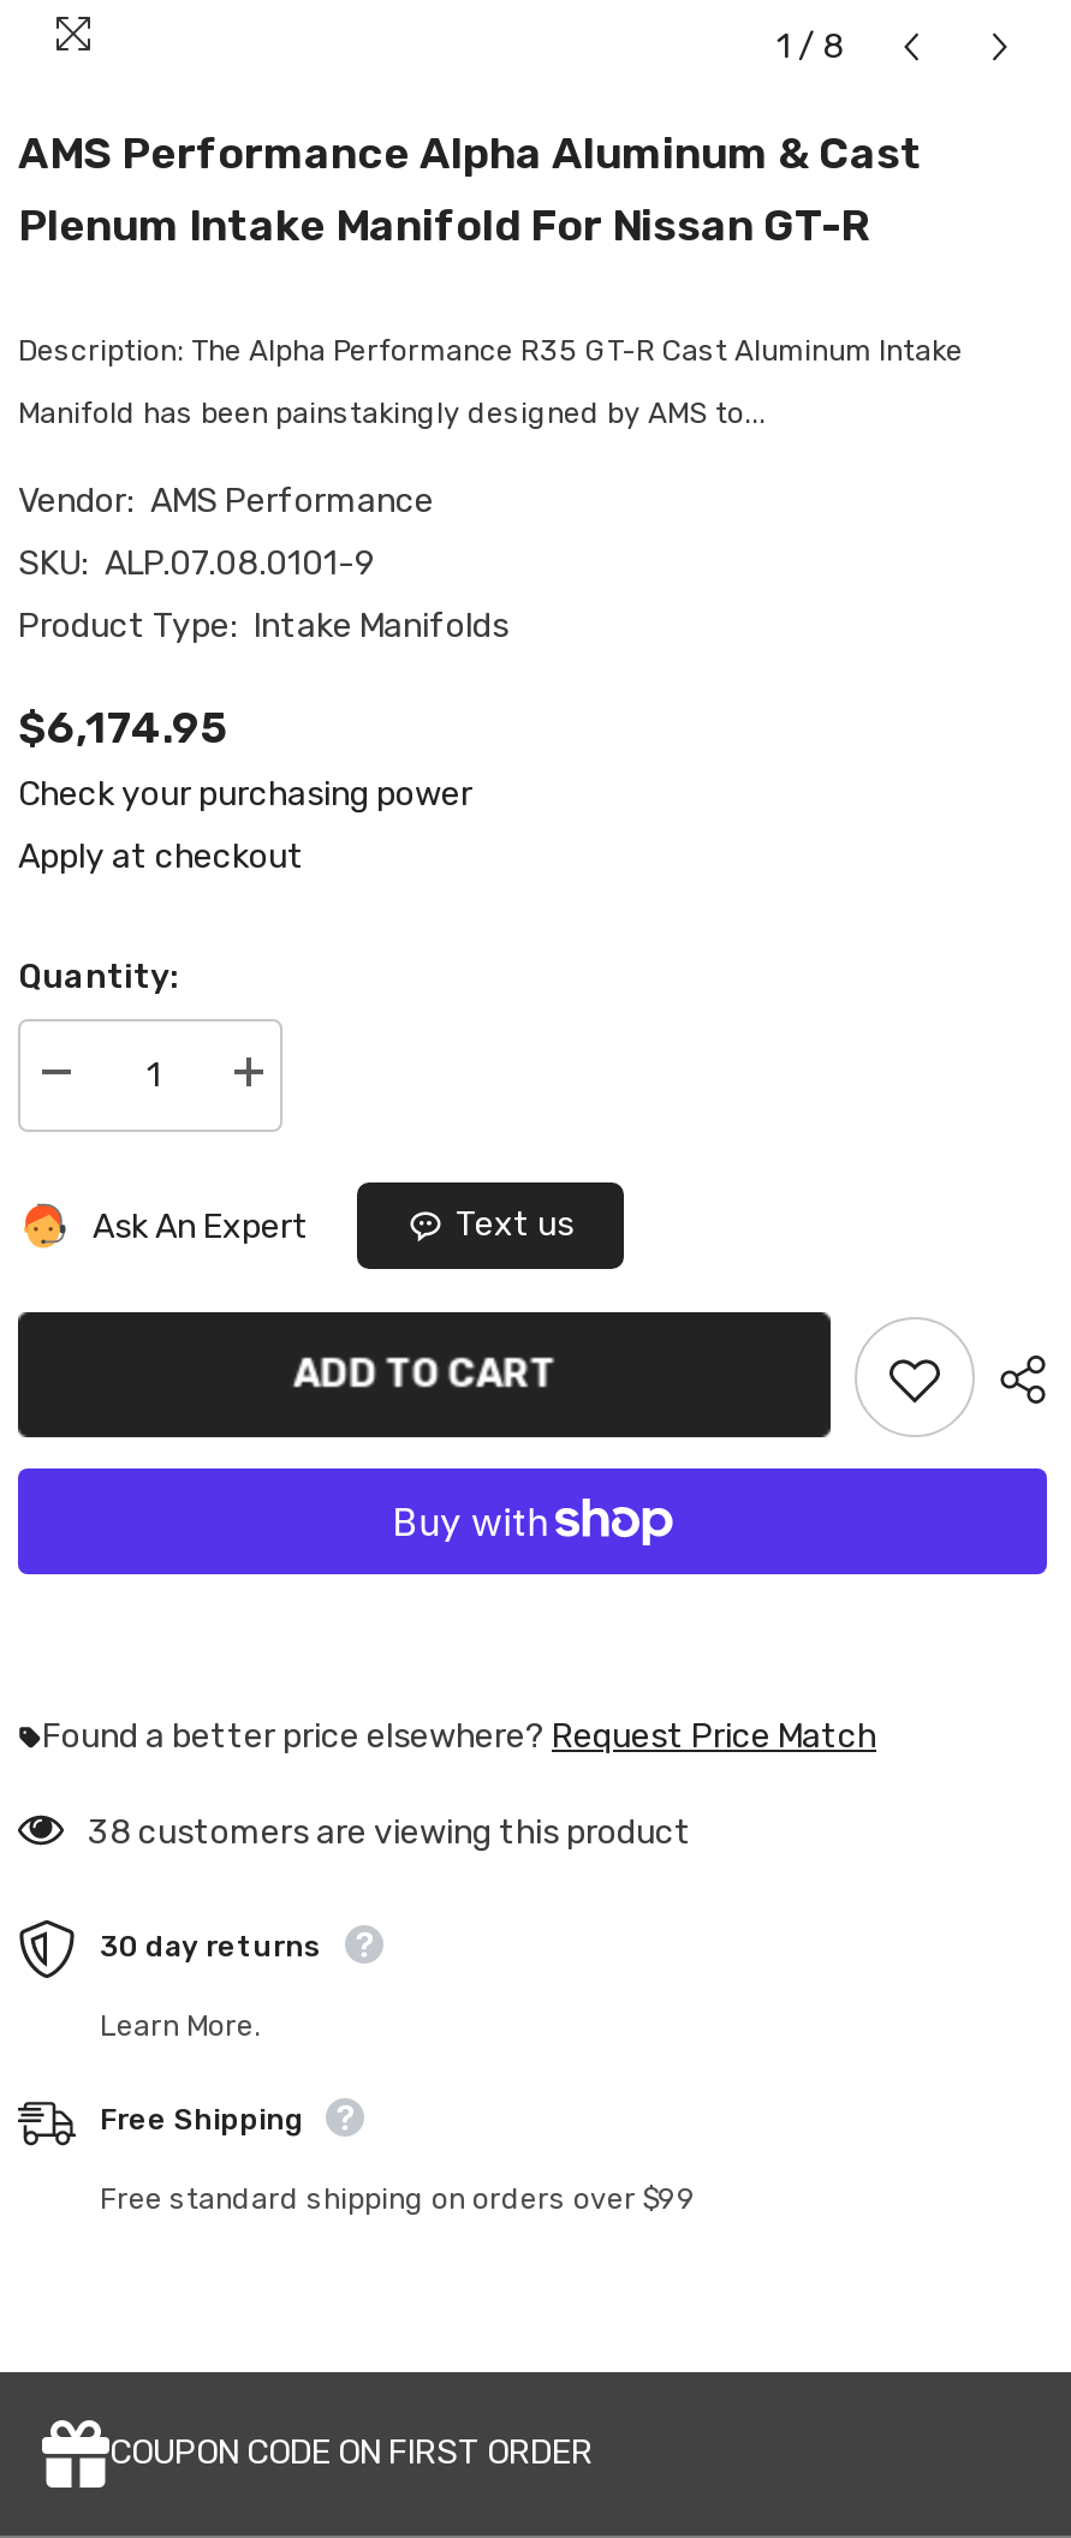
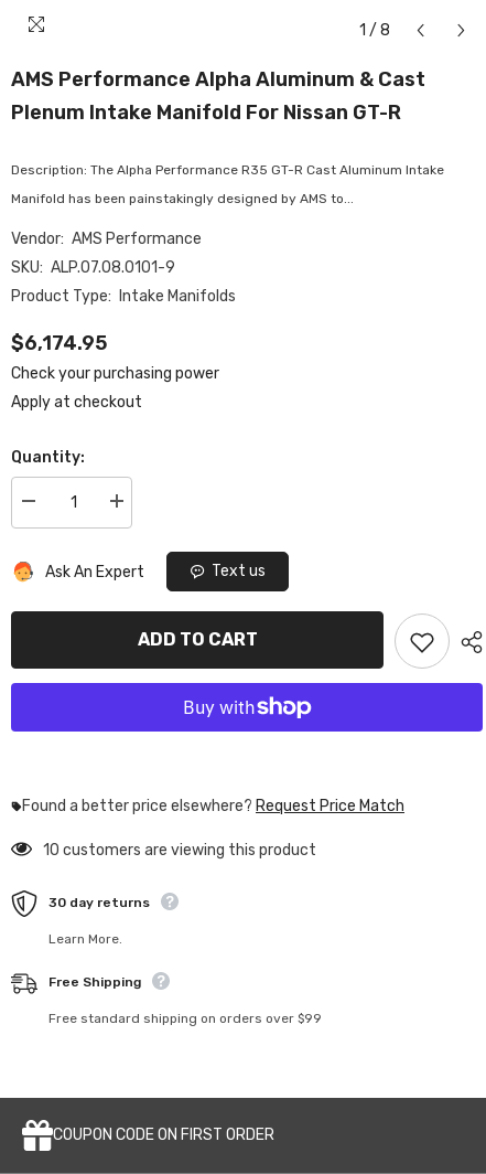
- 38 customers are viewing this product
+ 10 customers are viewing this product
